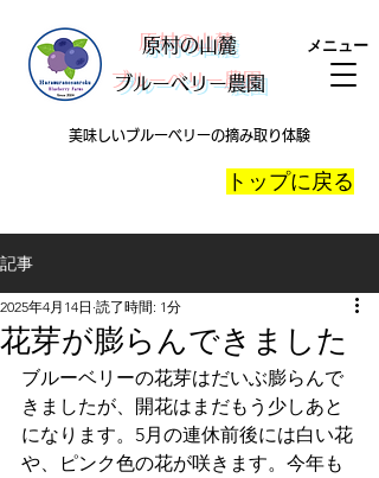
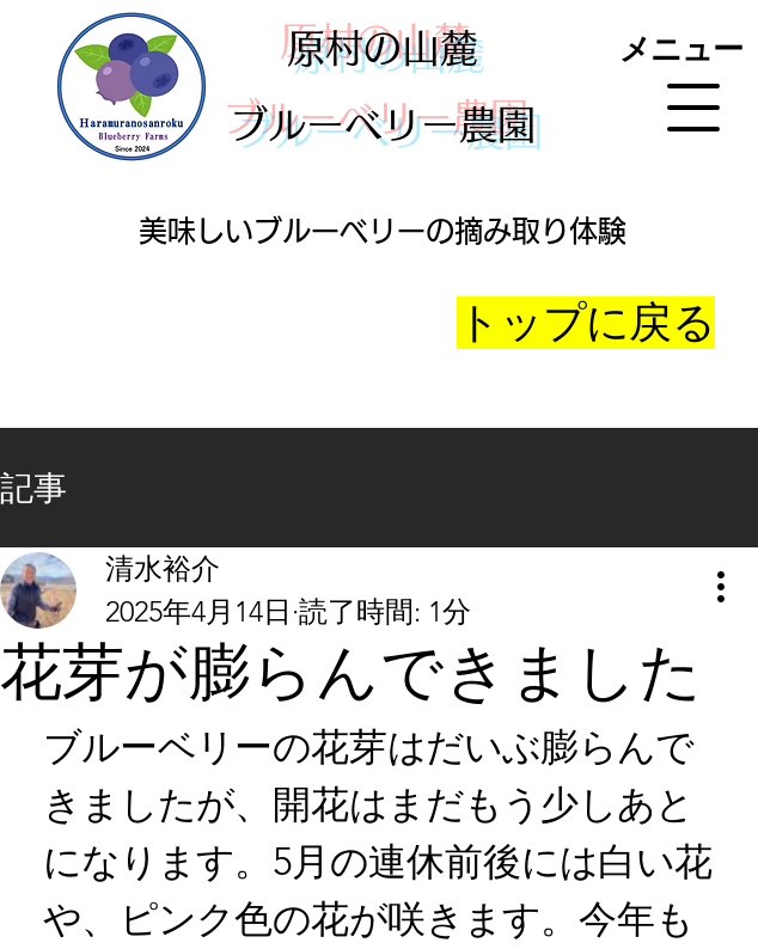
+ 清水裕介
